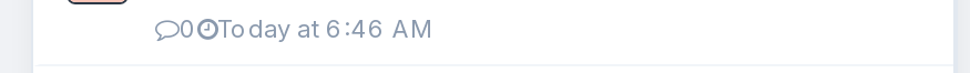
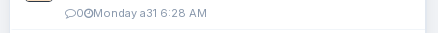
- 0 Today at 6:46 AM
+ 0 Monday a31 6:28 AM
